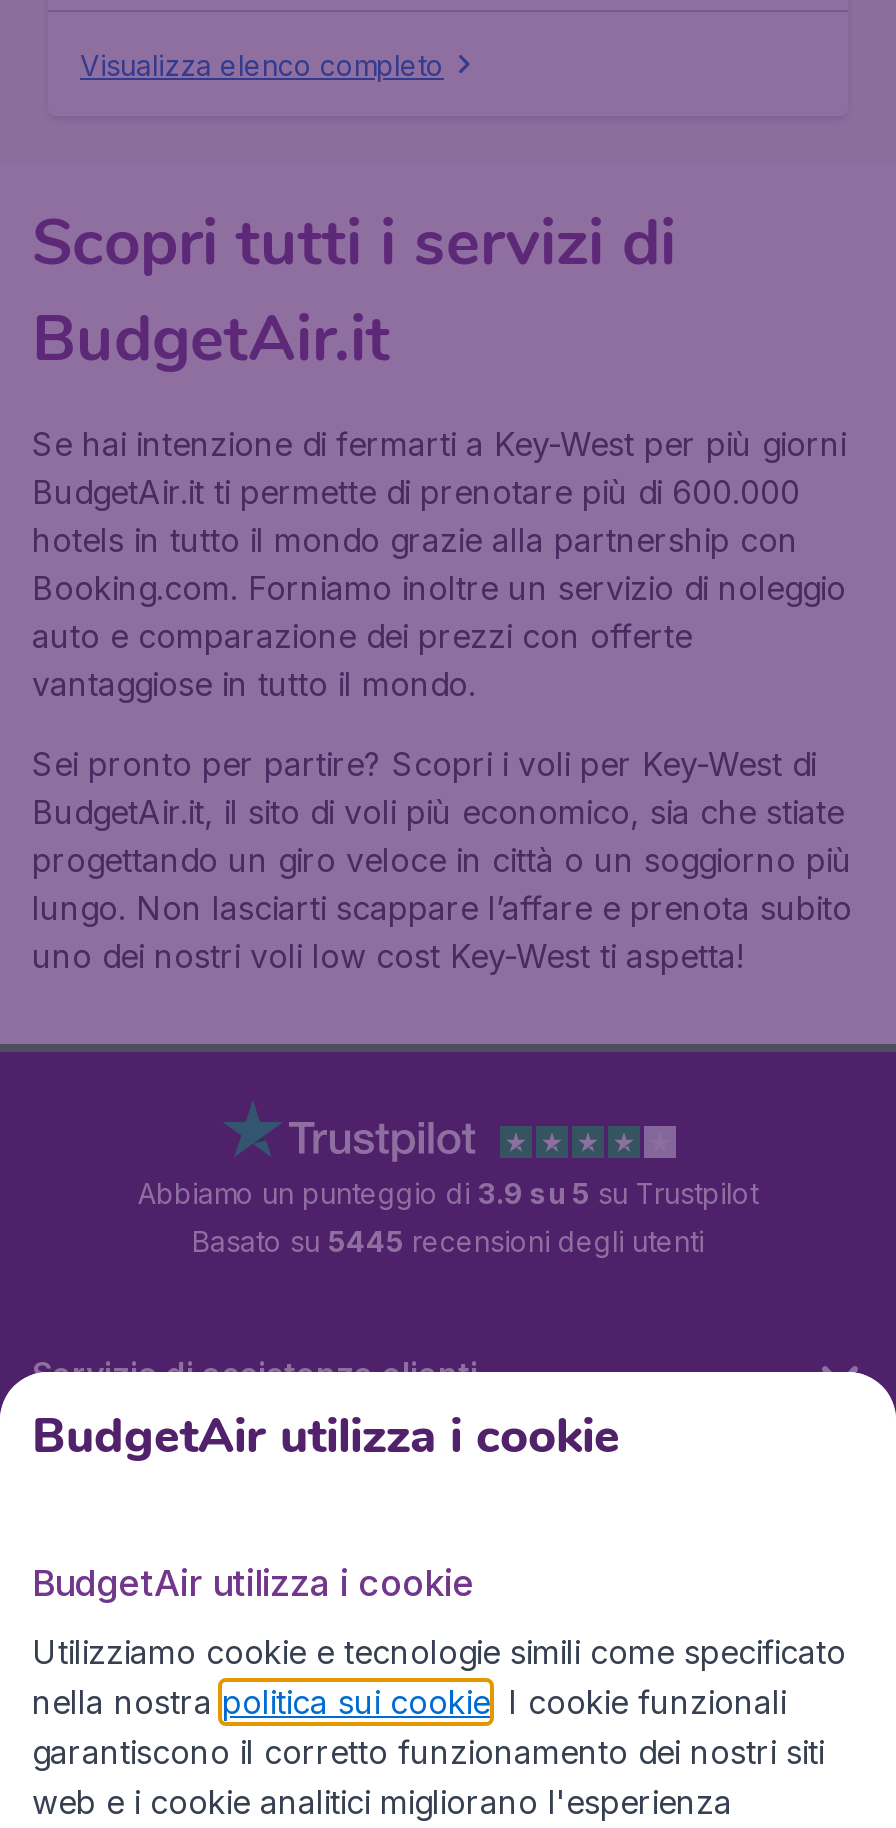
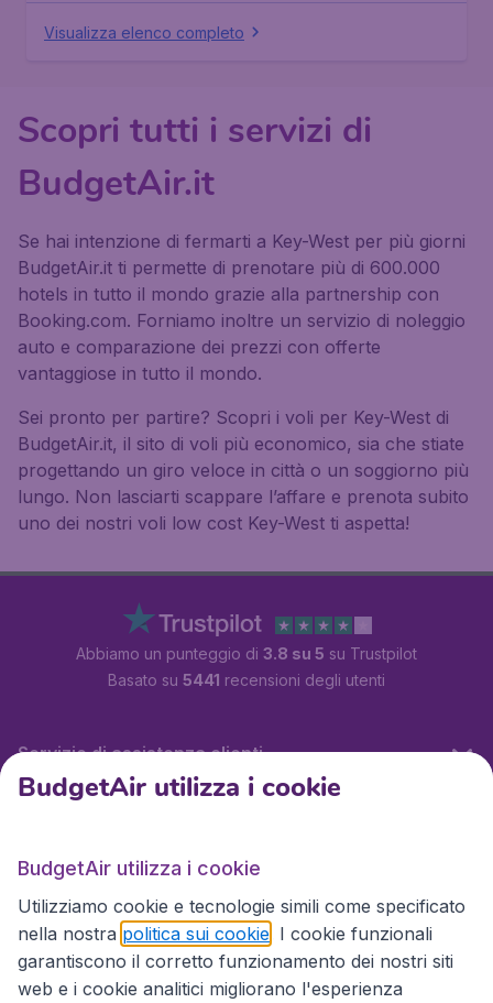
- Abbiamo un punteggio di 3.9 su 5 su Trustpilot
+ Abbiamo un punteggio di 3.8 su 5 su Trustpilot

- Basato su 5445 recensioni degli utenti
+ Basato su 5441 recensioni degli utenti
